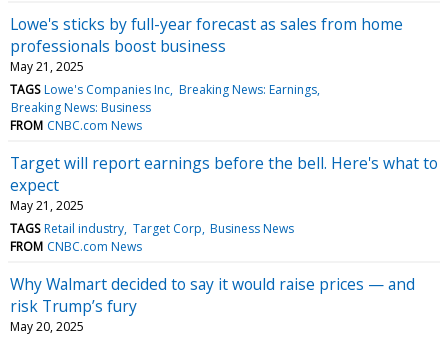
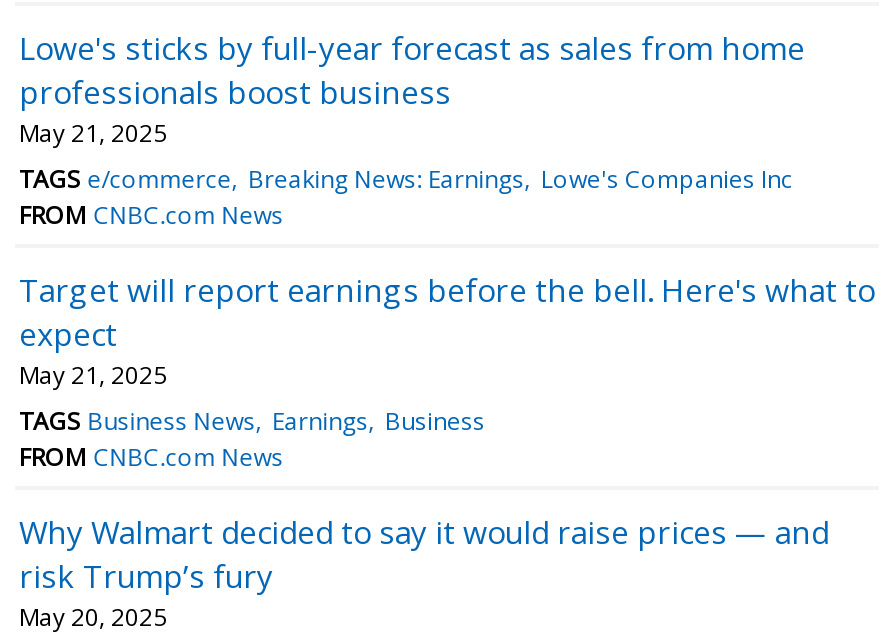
- TAGS Lowe's Companies Inc Breaking News: Earnings
- Breaking News: Business
+ TAGS e/commerce Breaking News: Earnings Lowe's Companies Inc

- TAGS Retail industry Target Corp Business News
+ TAGS Business News Earnings Business
